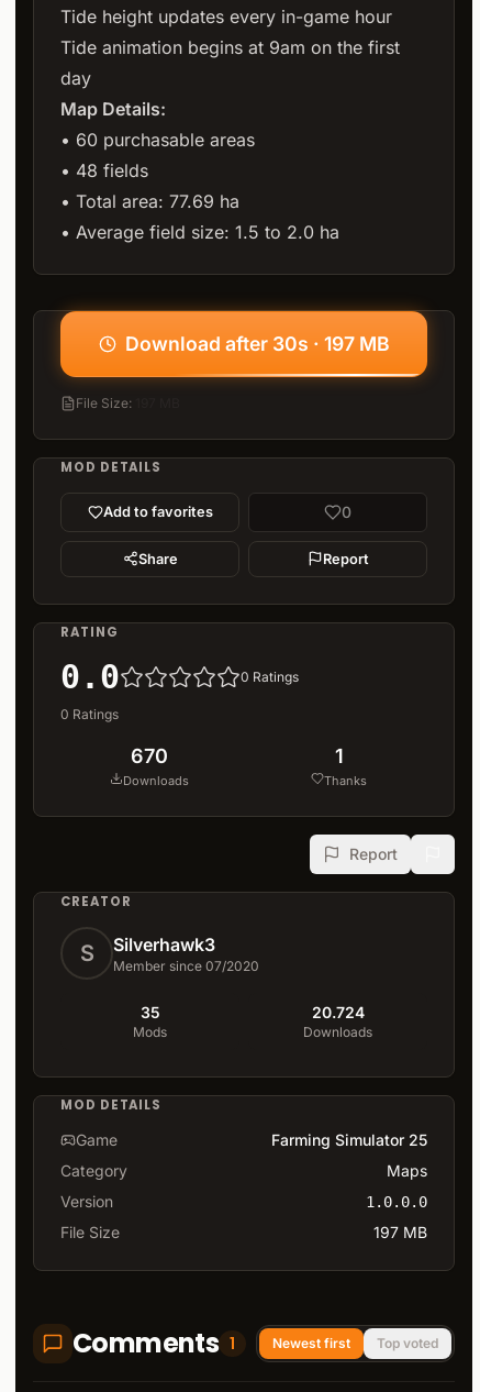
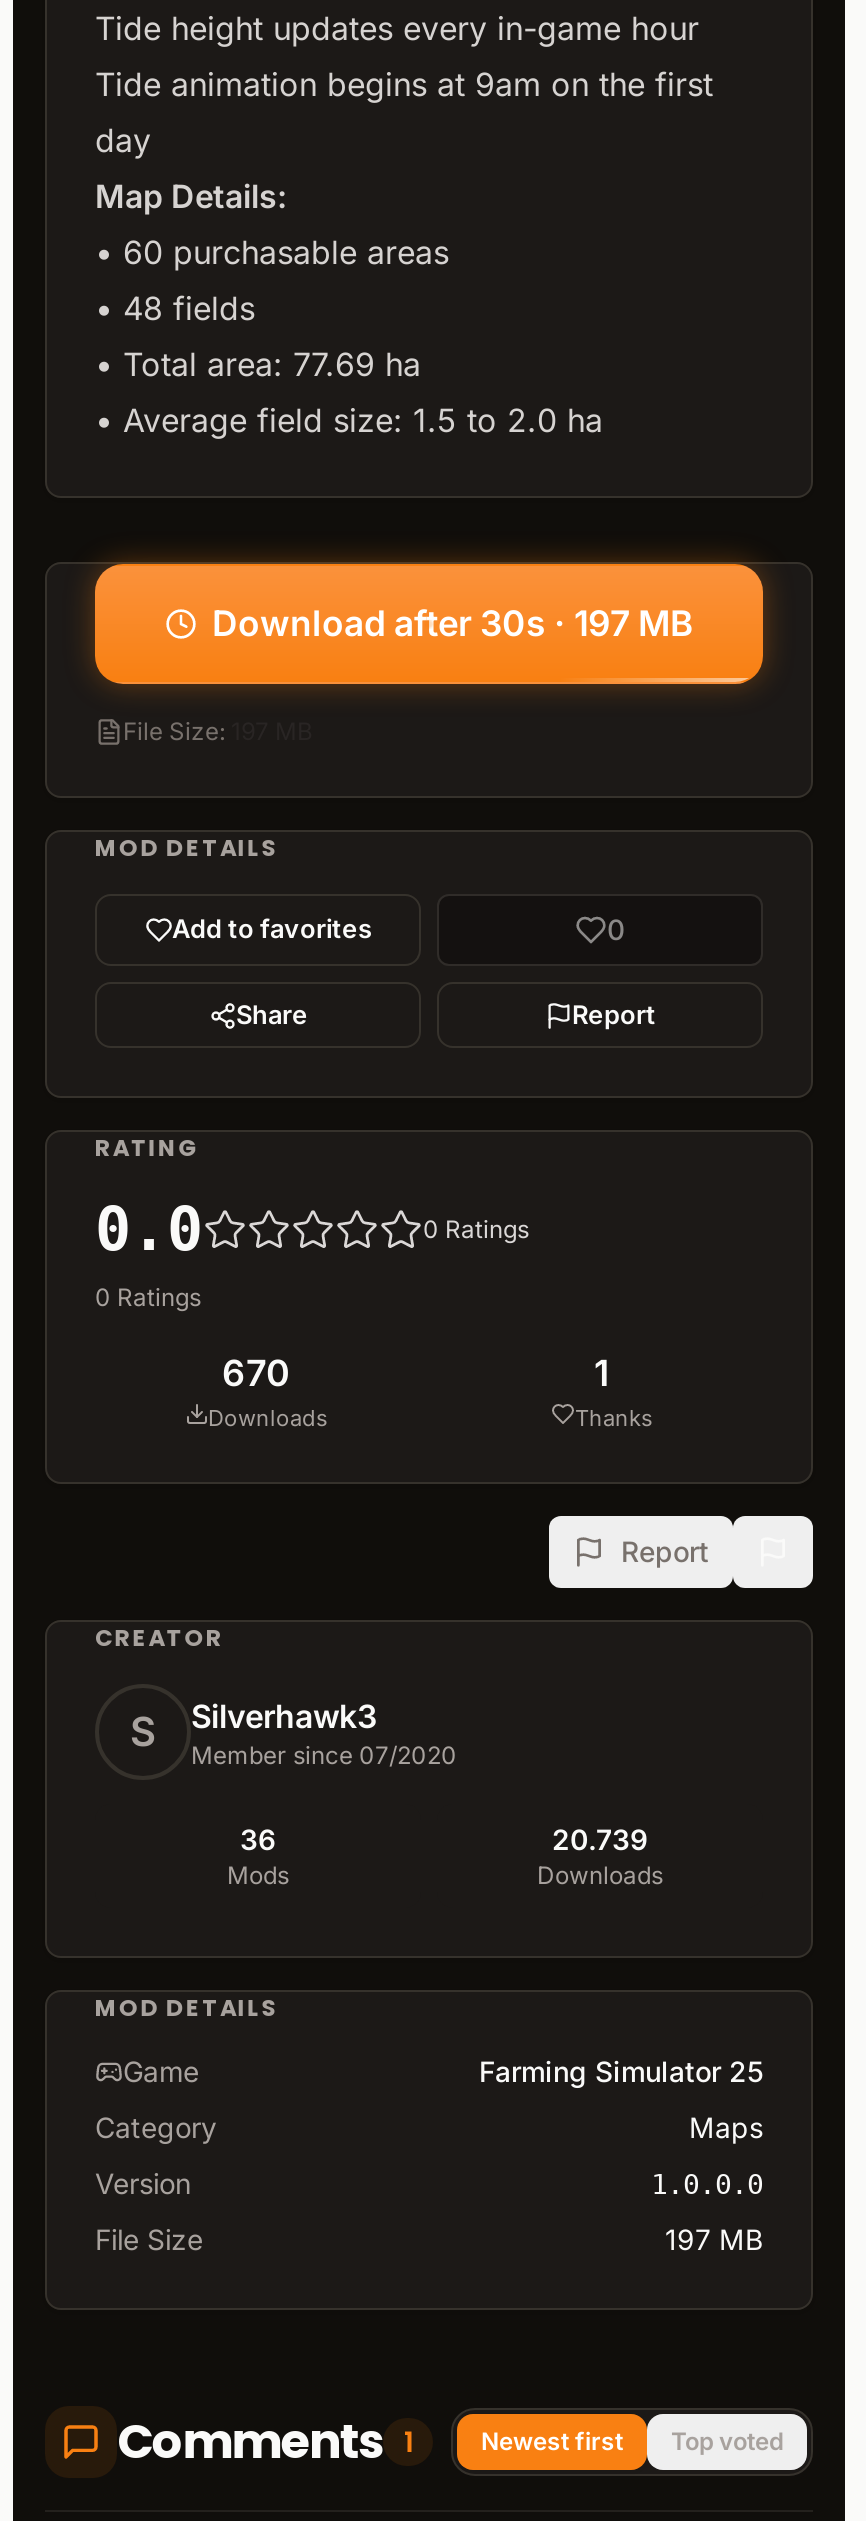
- 35
+ 36

- 20.724
+ 20.739
